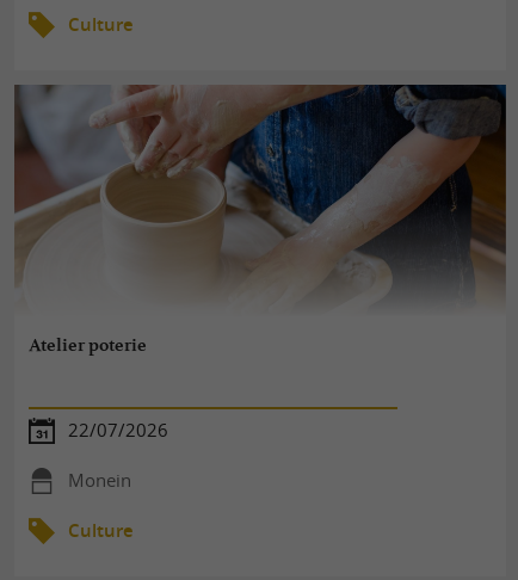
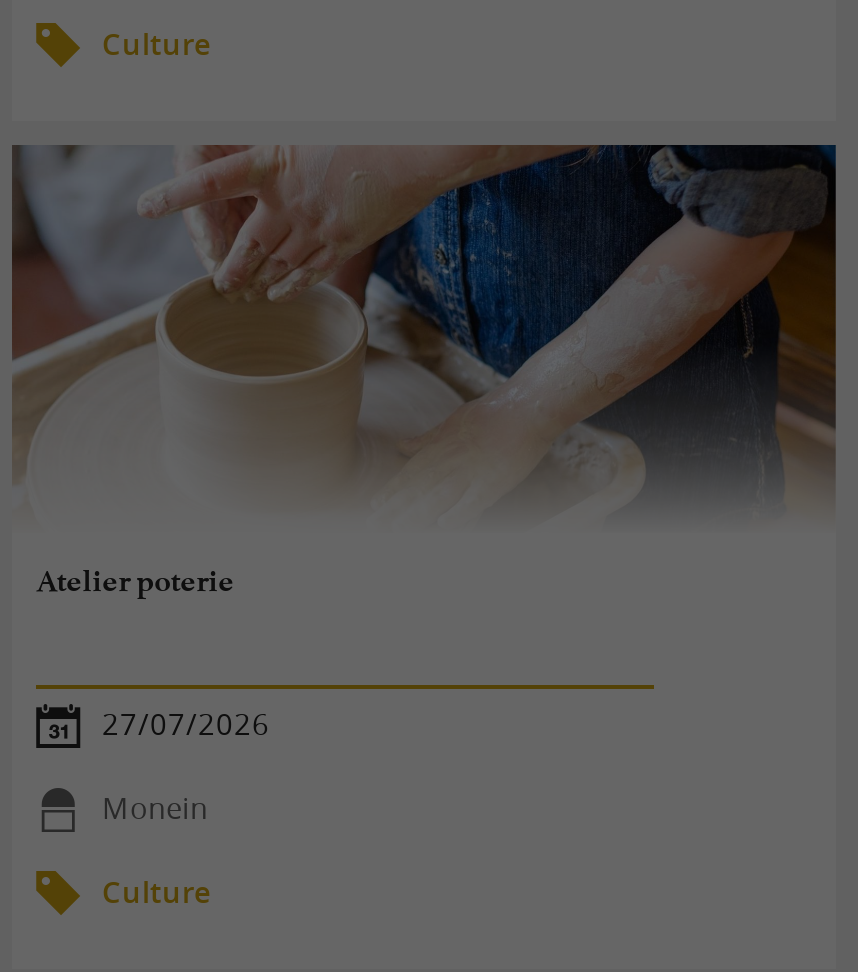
- 22/07/2026
+ 27/07/2026
